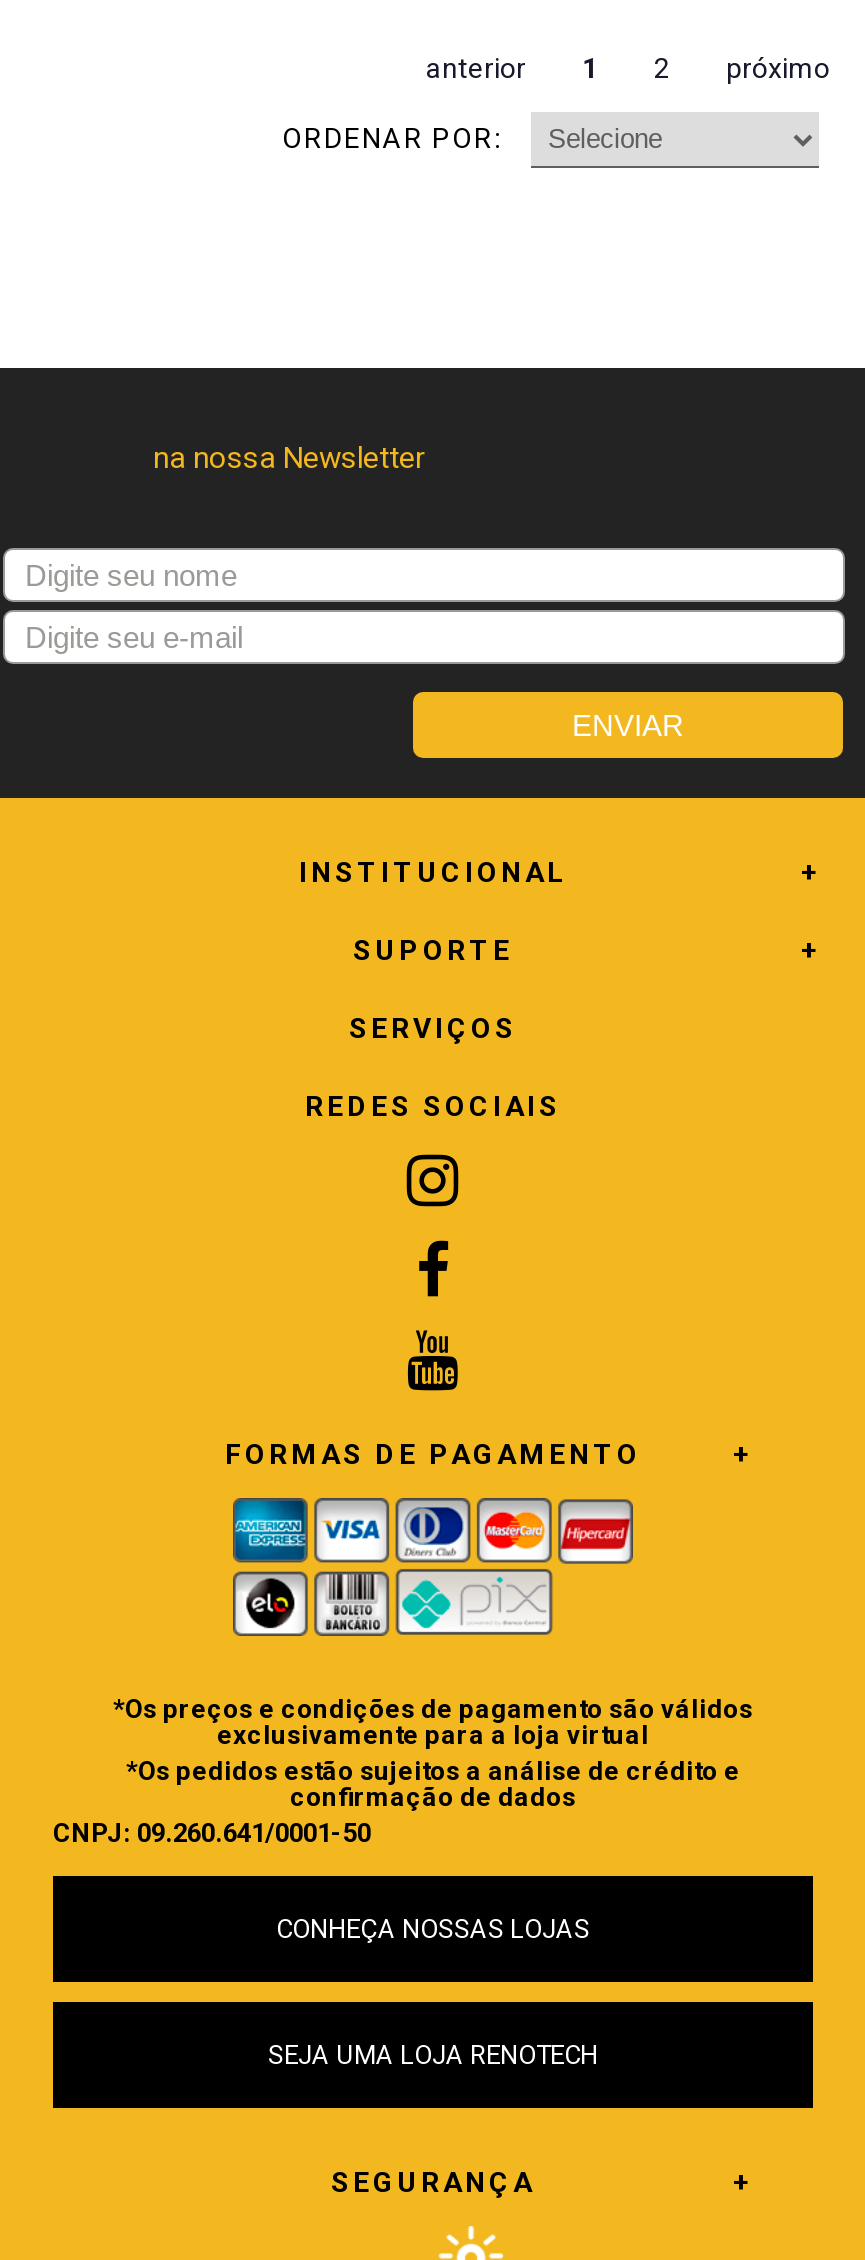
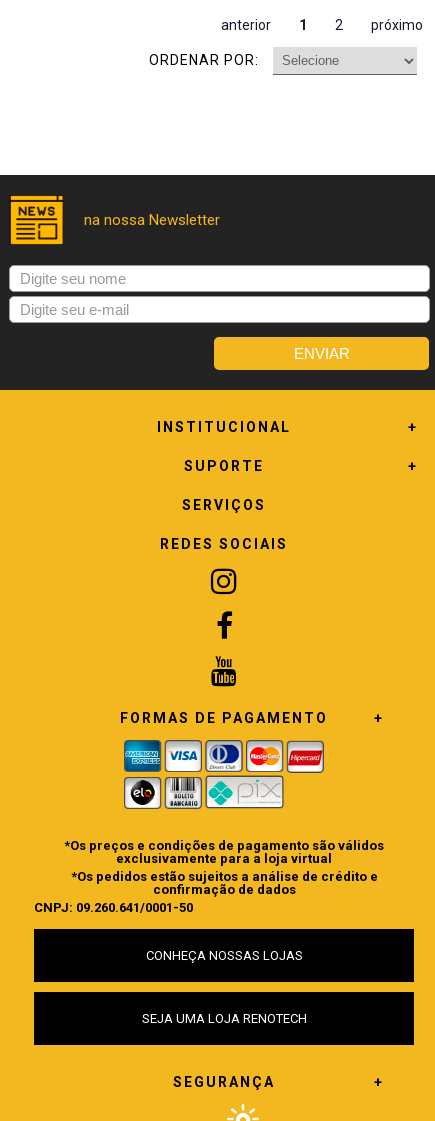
+ [image]
